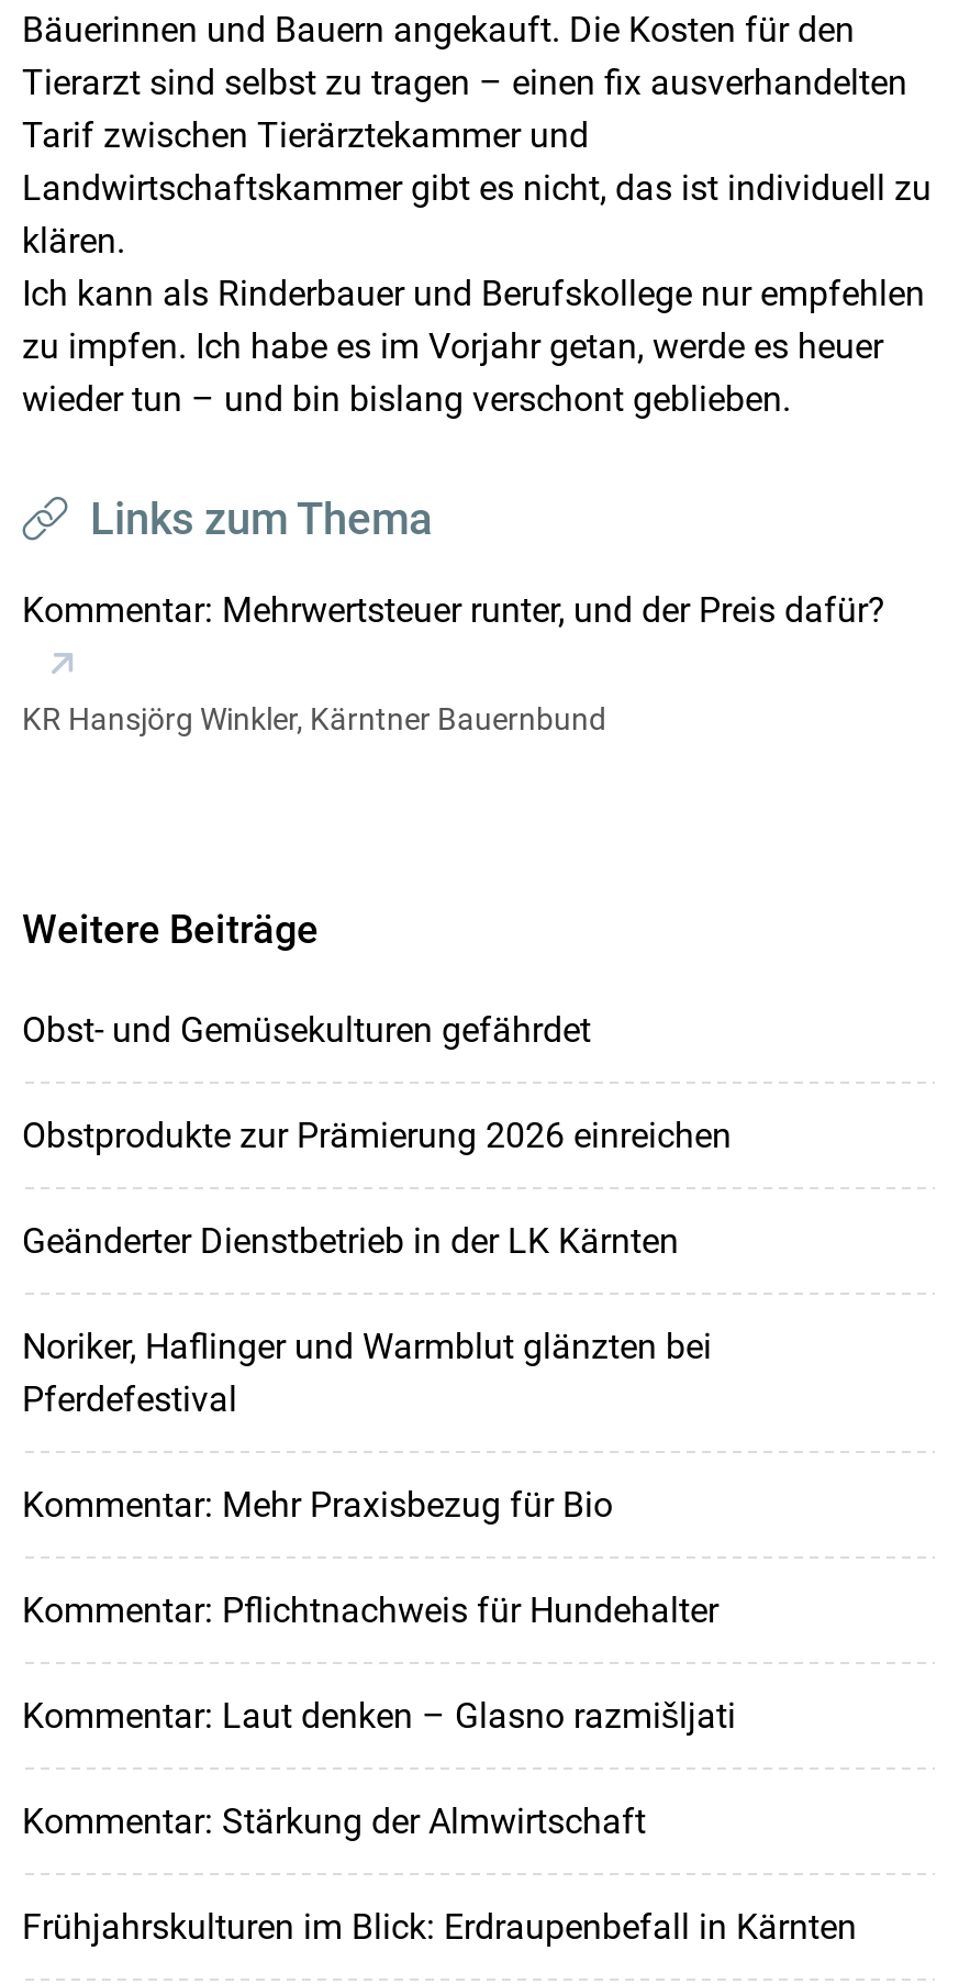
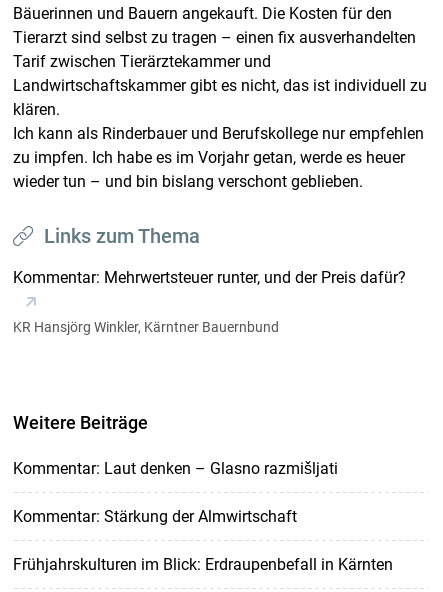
- Obst- und Gemüsekulturen gefährdet
- Obstprodukte zur Prämierung 2026 einreichen
- Geänderter Dienstbetrieb in der LK Kärnten
- Noriker, Haflinger und Warmblut glänzten bei
- Pferdefestival
- Kommentar: Mehr Praxisbezug für Bio
- Kommentar: Pflichtnachweis für Hundehalter
